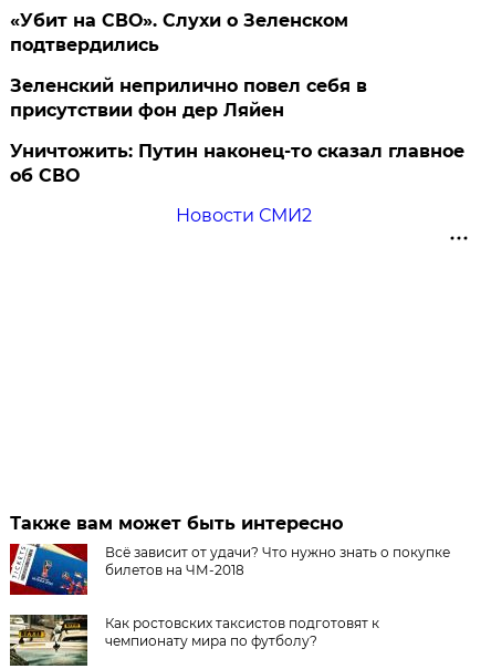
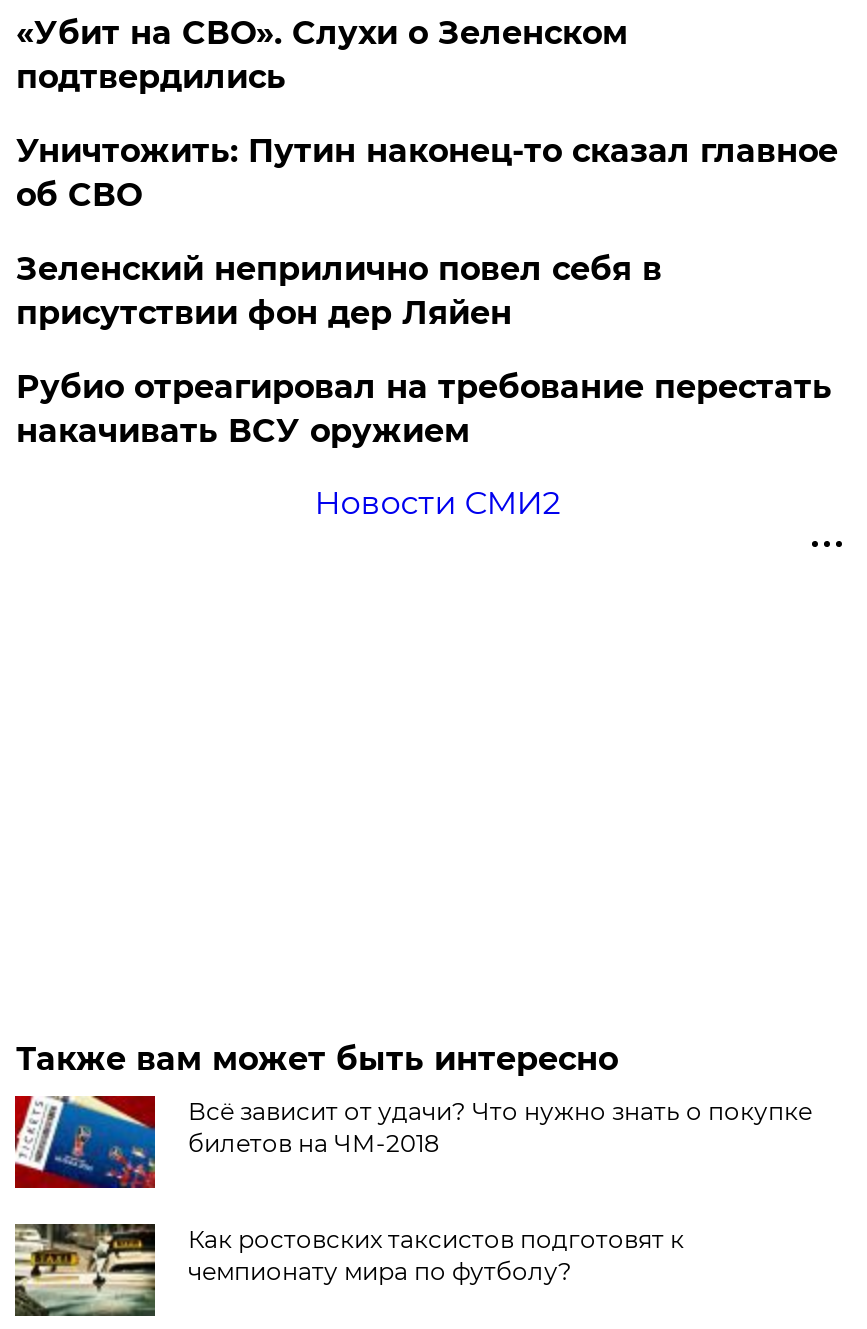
+ Рубио отреагировал на требование перестать
+ накачивать ВСУ оружием

moved up: Уничтожить: Путин наконец-то сказал главное | об СВО
